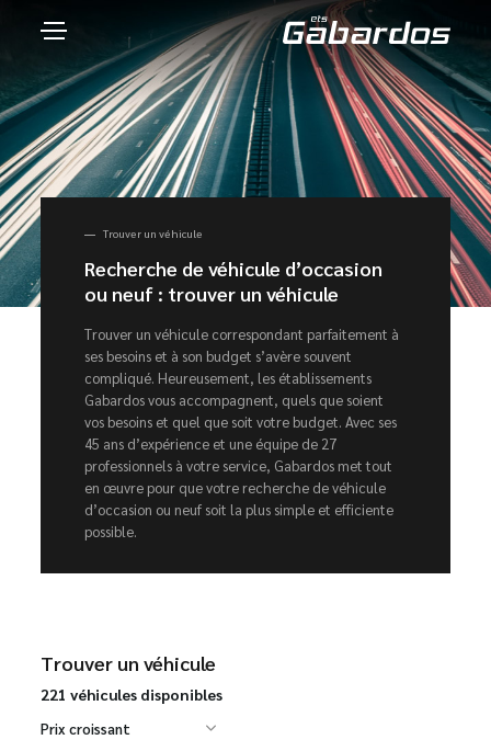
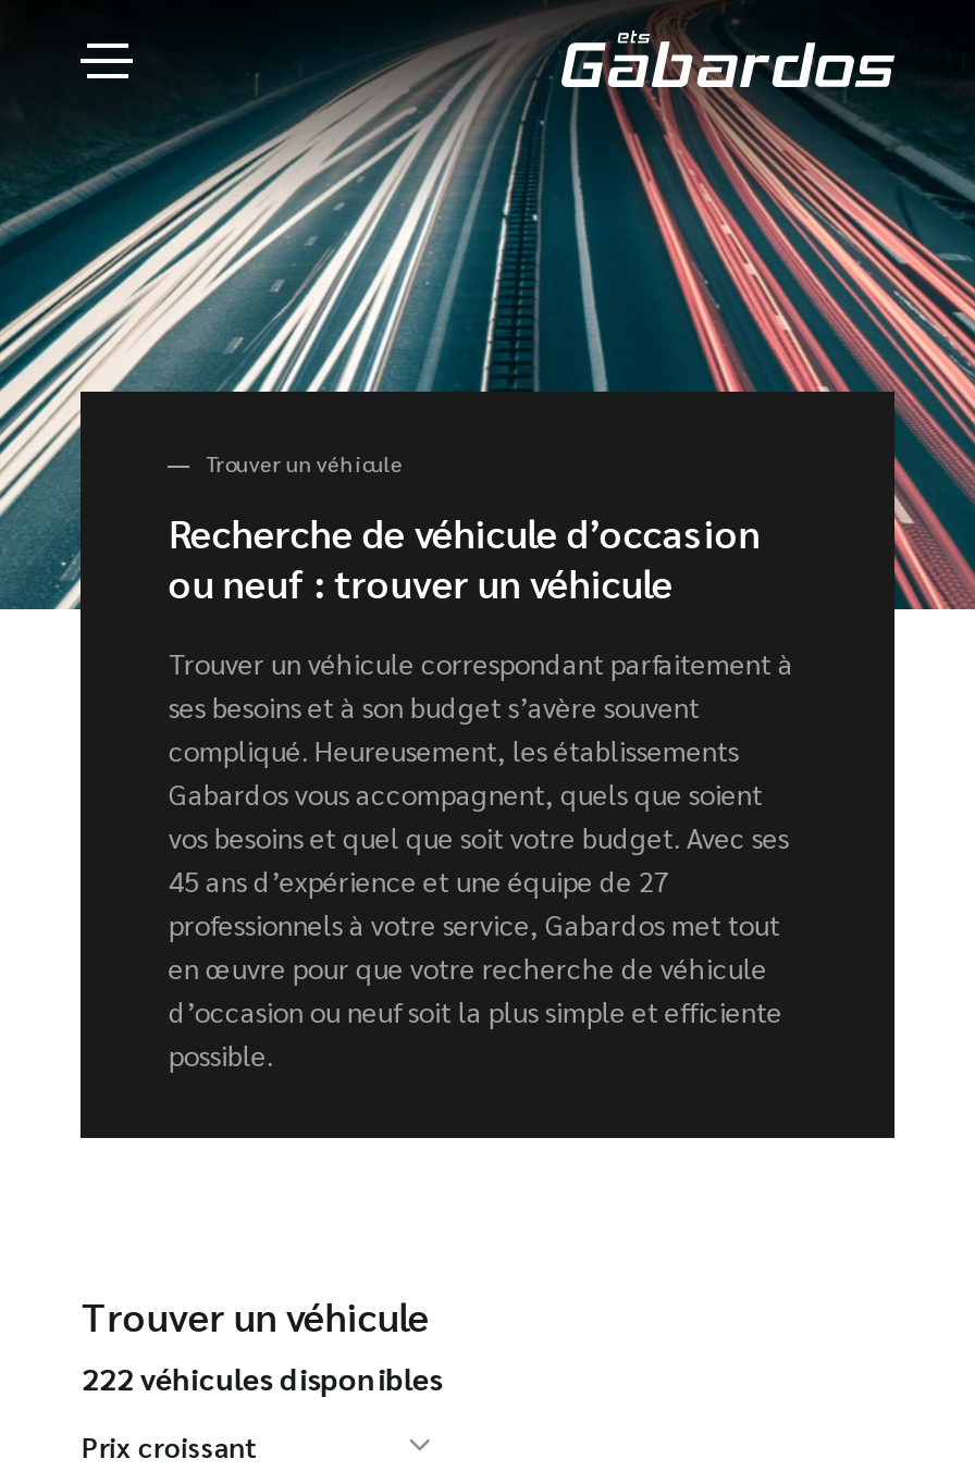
- 221 véhicules disponibles
+ 222 véhicules disponibles
